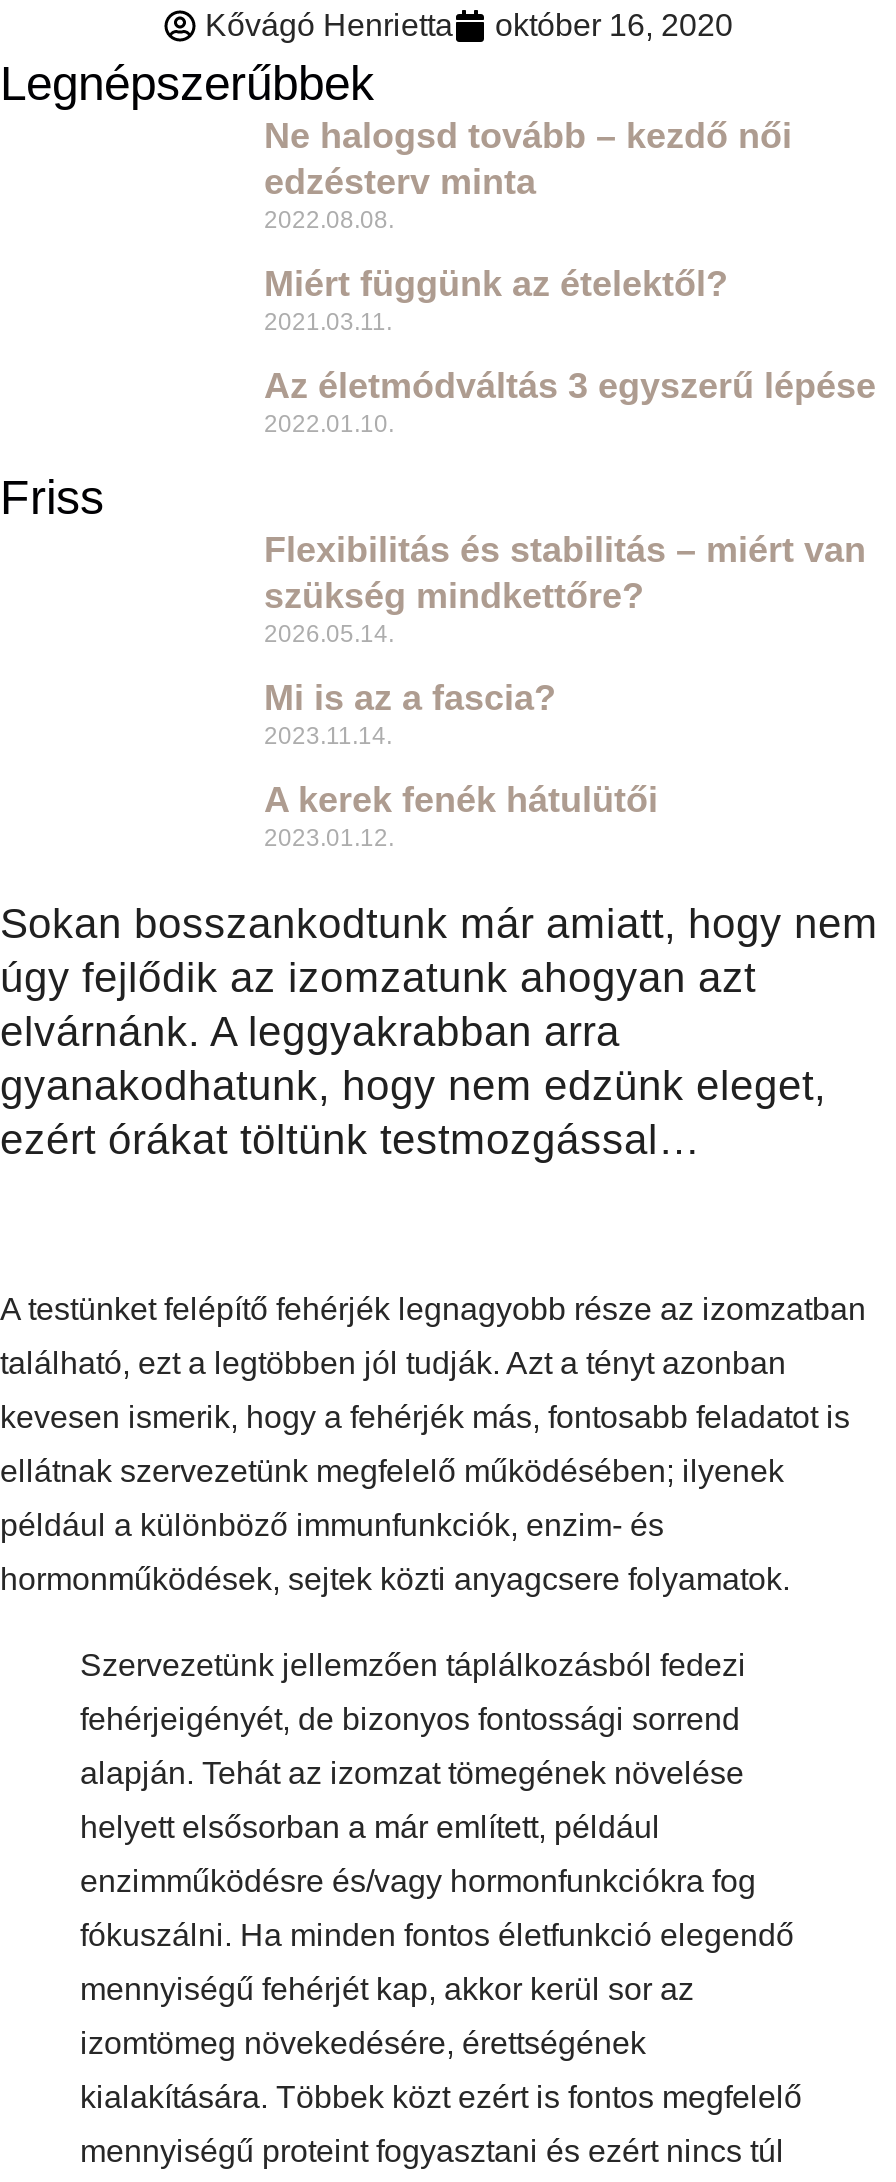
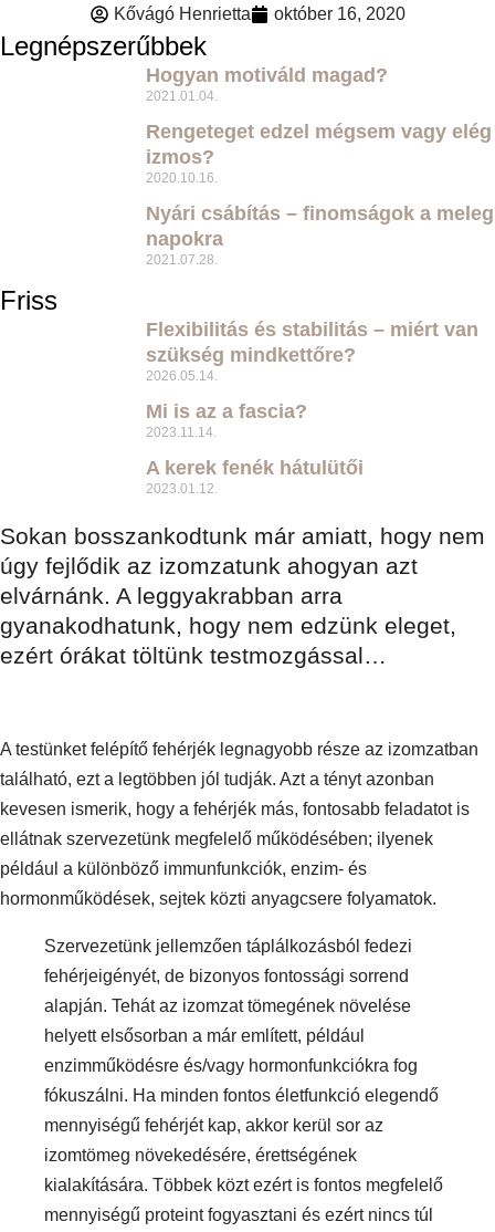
- Ne halogsd tovább – kezdő női
- edzésterv minta
- 2022.08.08.
+ Hogyan motiváld magad?
+ 2021.01.04.

- Miért függünk az ételektől?
- 2021.03.11.
+ Rengeteget edzel mégsem vagy elég
+ izmos?
+ 2020.10.16.

- Az életmódváltás 3 egyszerű lépése
- 2022.01.10.
+ Nyári csábítás – finomságok a meleg
+ napokra
+ 2021.07.28.
